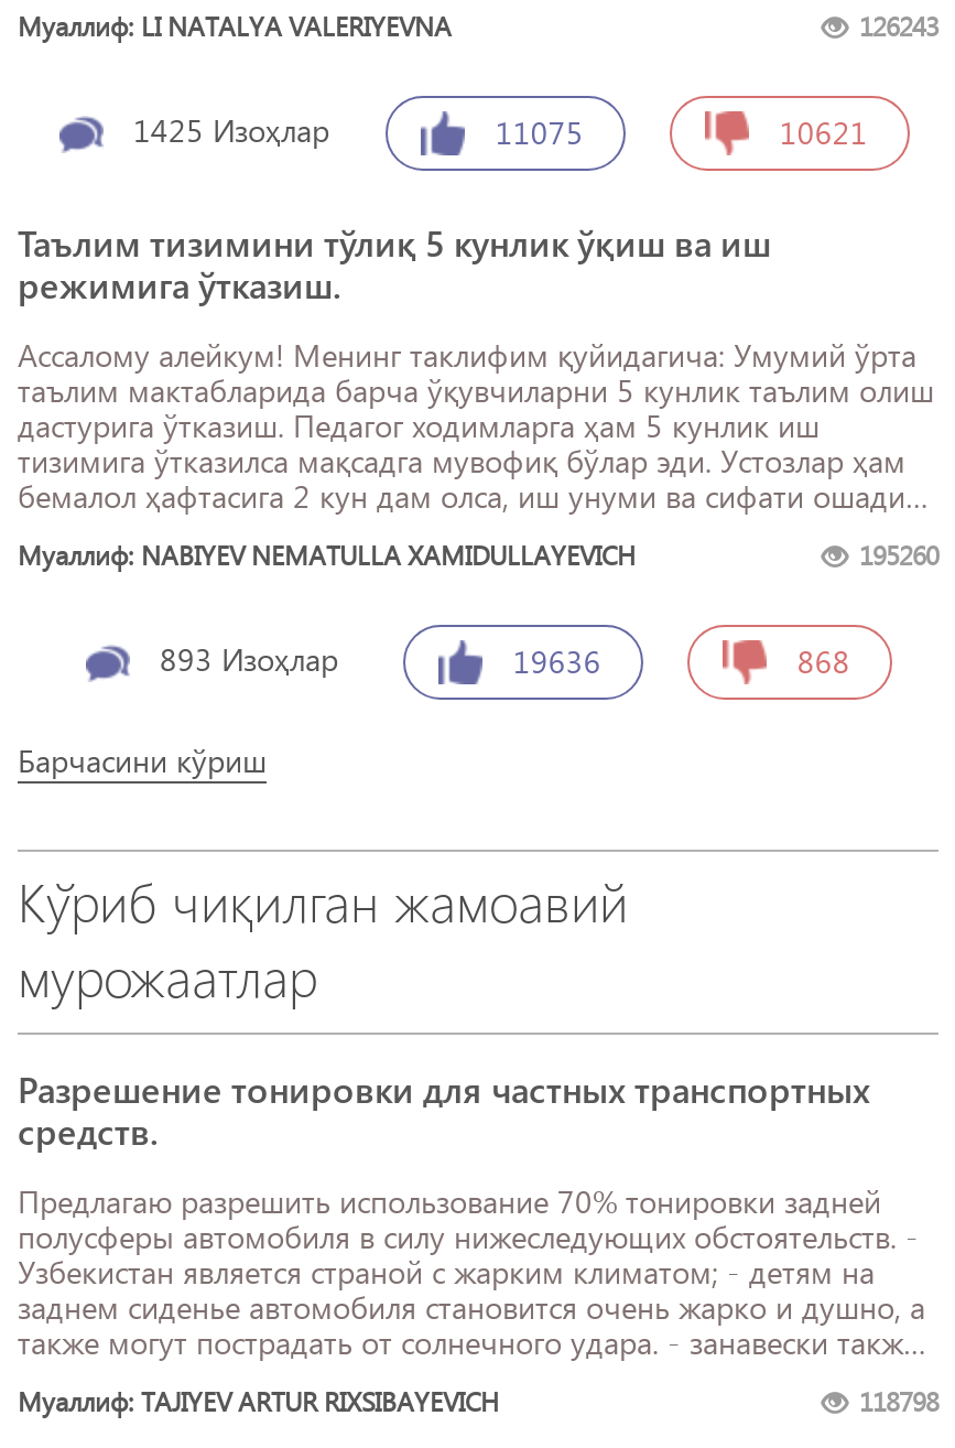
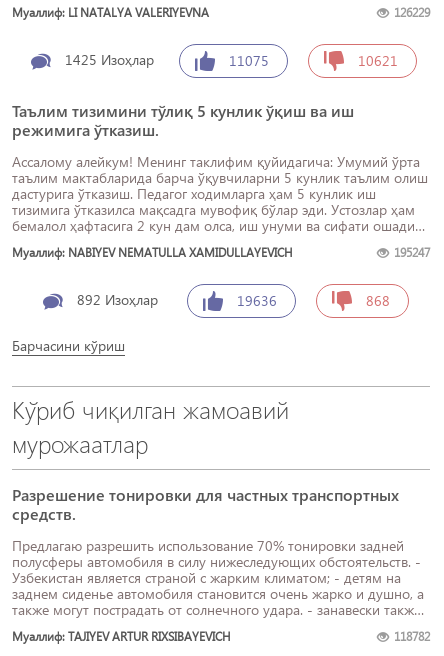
- 126243
+ 126229

- 195260
+ 195247

- 893 Изоҳлар
+ 892 Изоҳлар

- 118798
+ 118782
